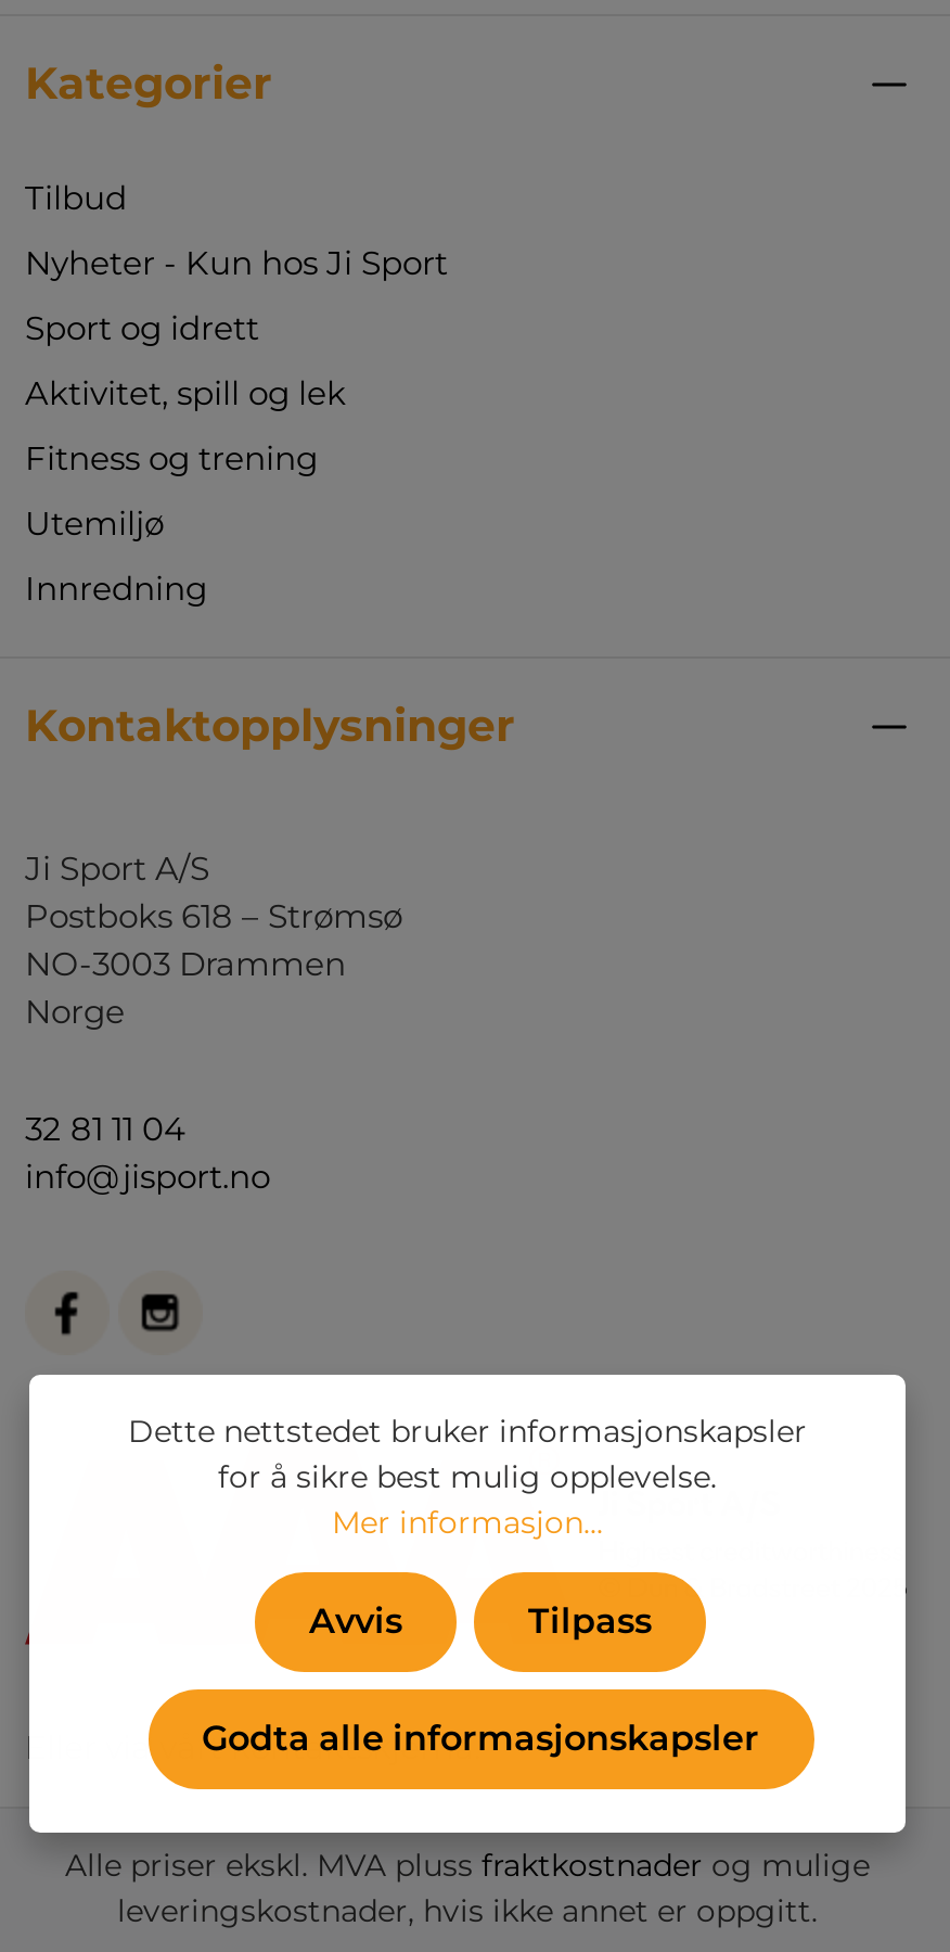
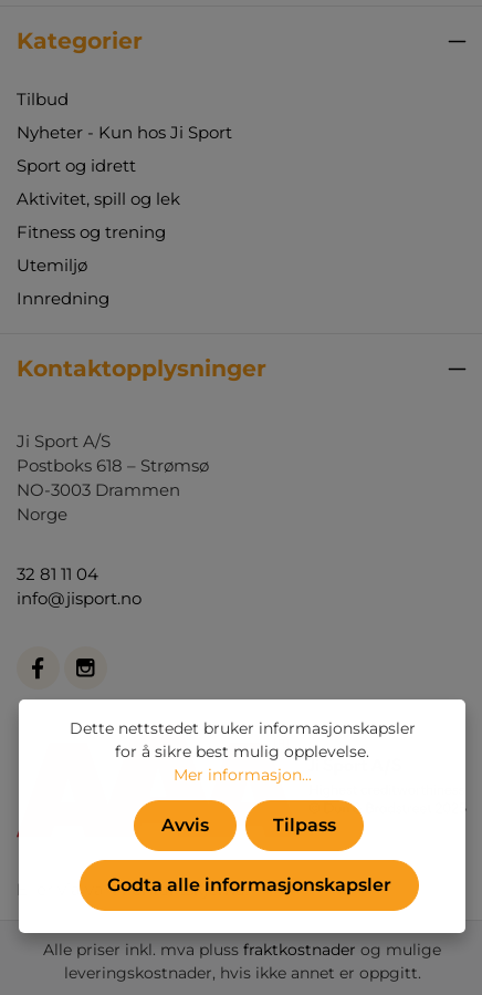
- Alle priser ekskl. MVA pluss fraktkostnader og mulige
+ Alle priser inkl. mva pluss fraktkostnader og mulige
